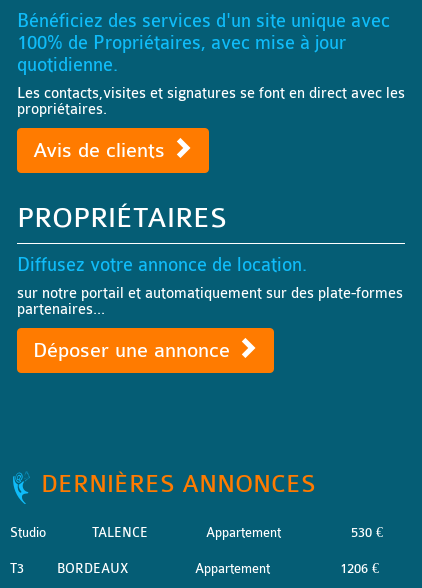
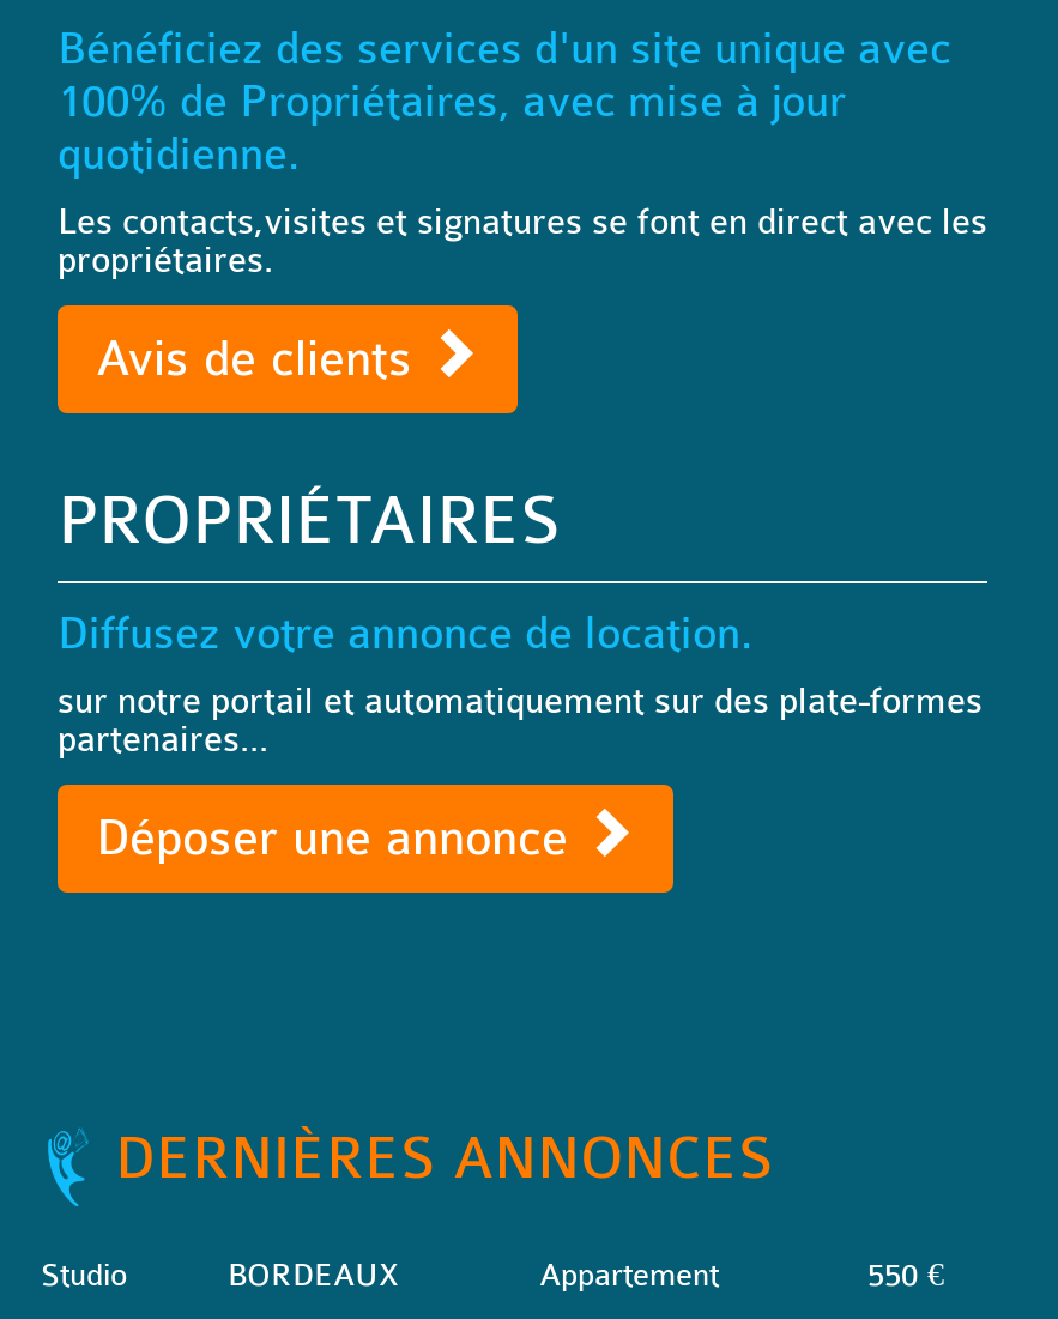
- TALENCE
- Appartement
- 530 €
- T3

- 1206 €
+ 550 €
